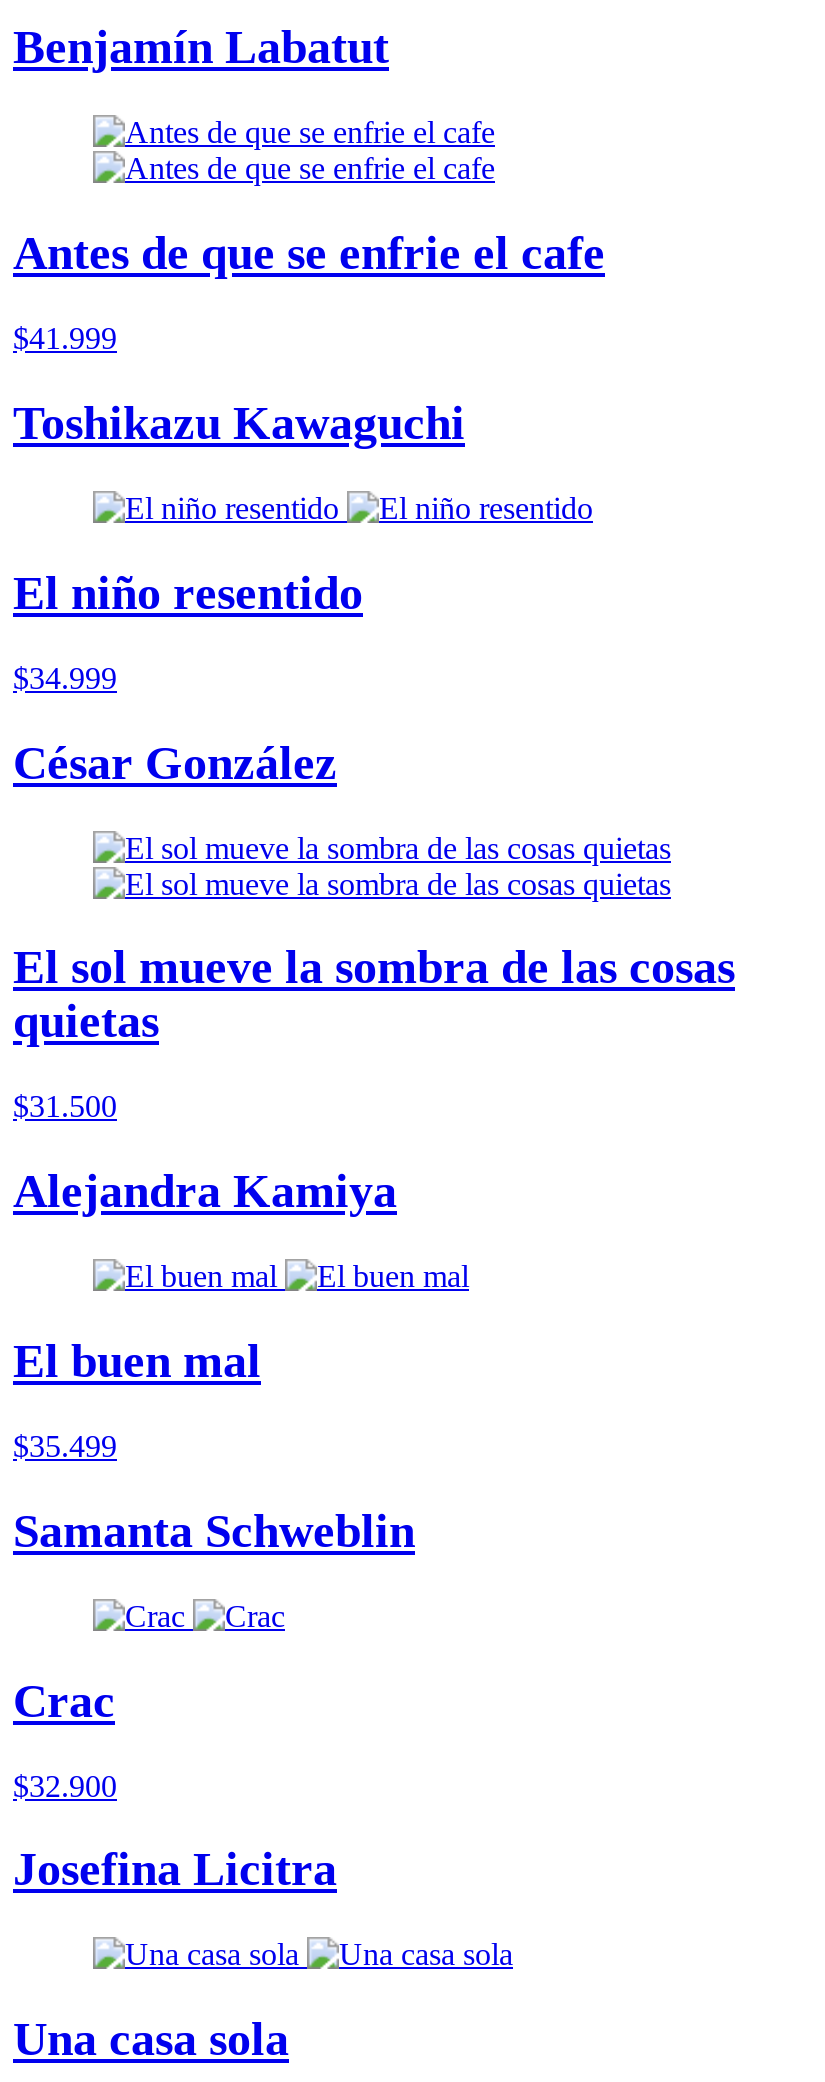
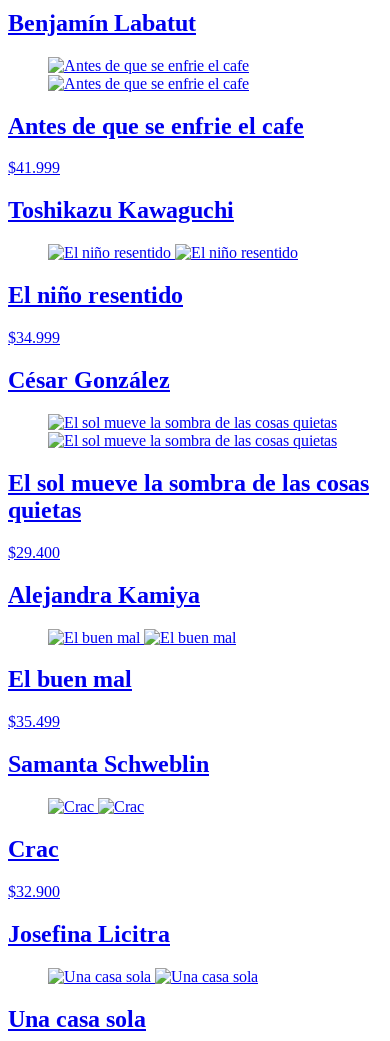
- $31.500
+ $29.400
